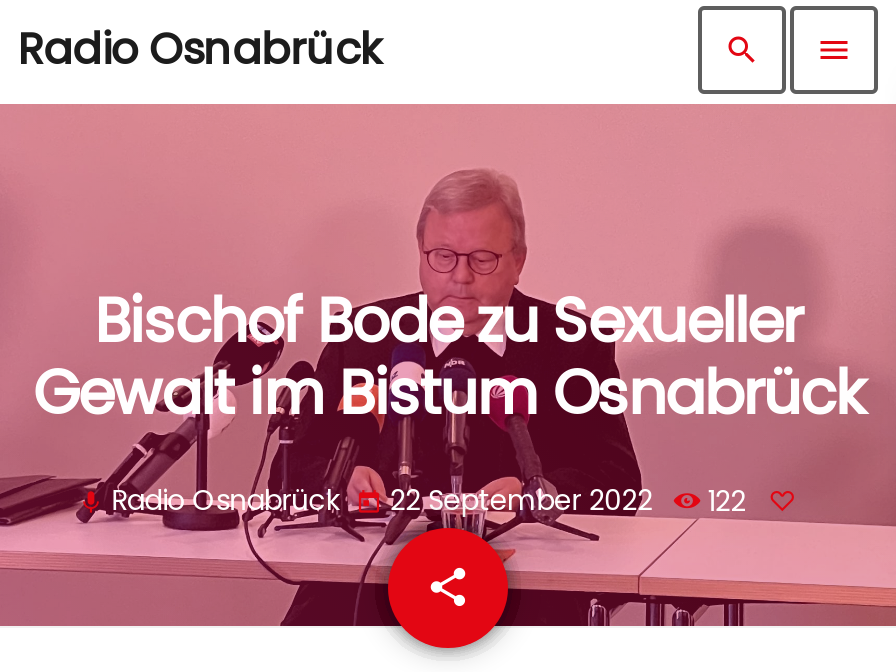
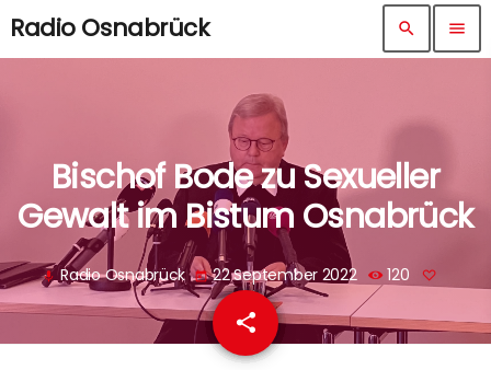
- 122
+ 120
